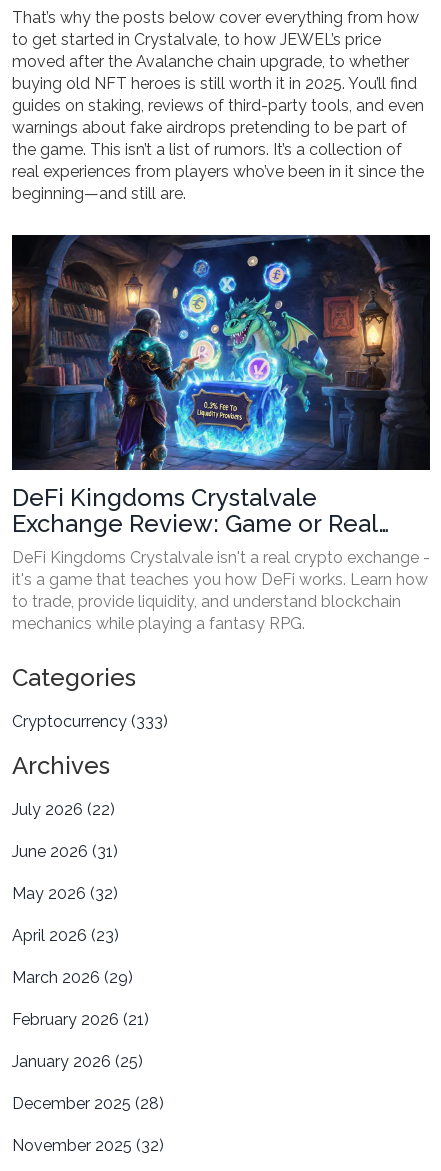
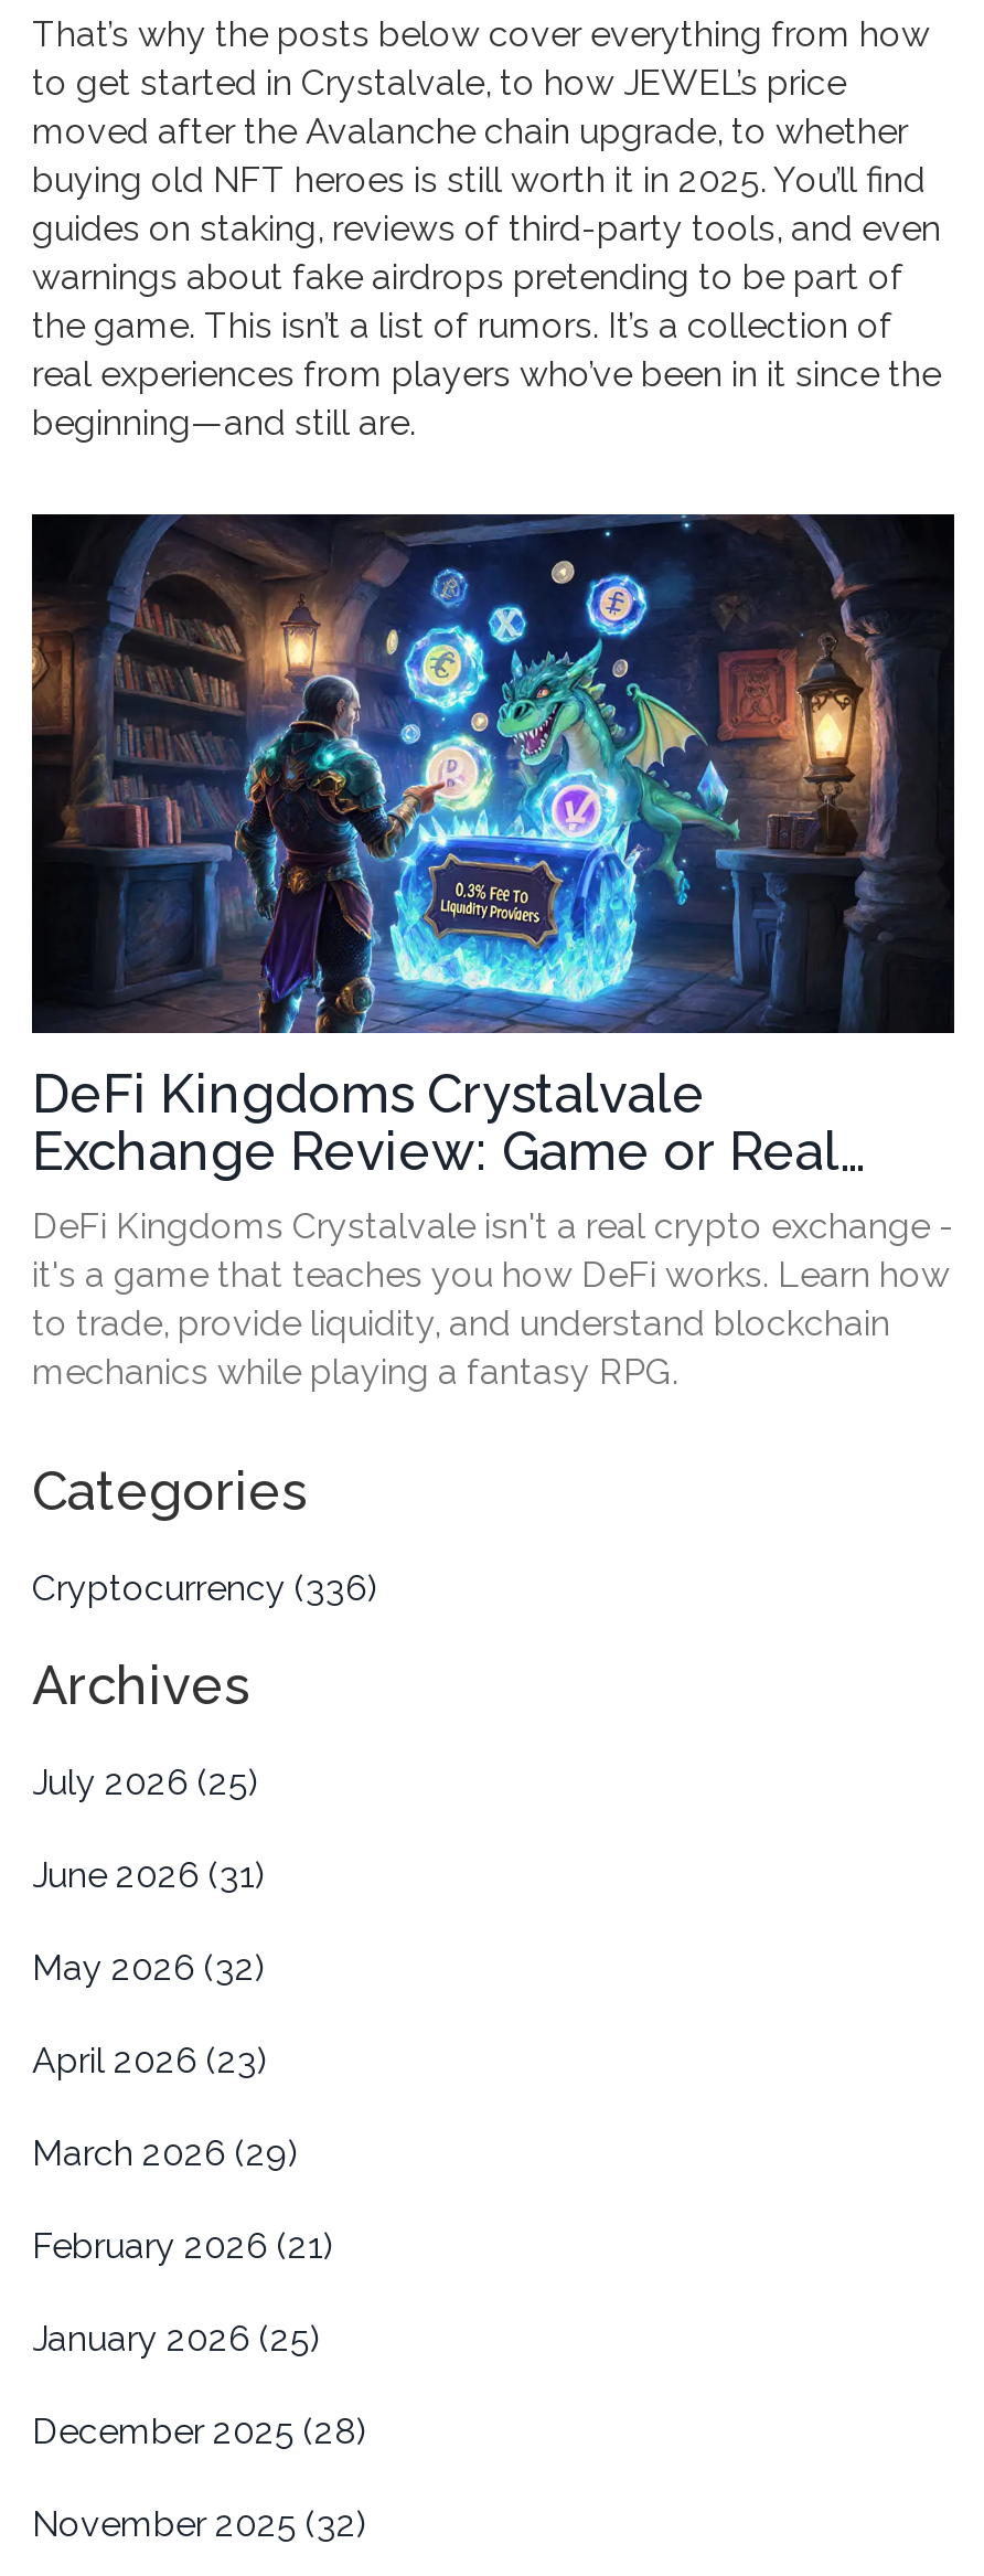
- Cryptocurrency (333)
+ Cryptocurrency (336)

- July 2026 (22)
+ July 2026 (25)
